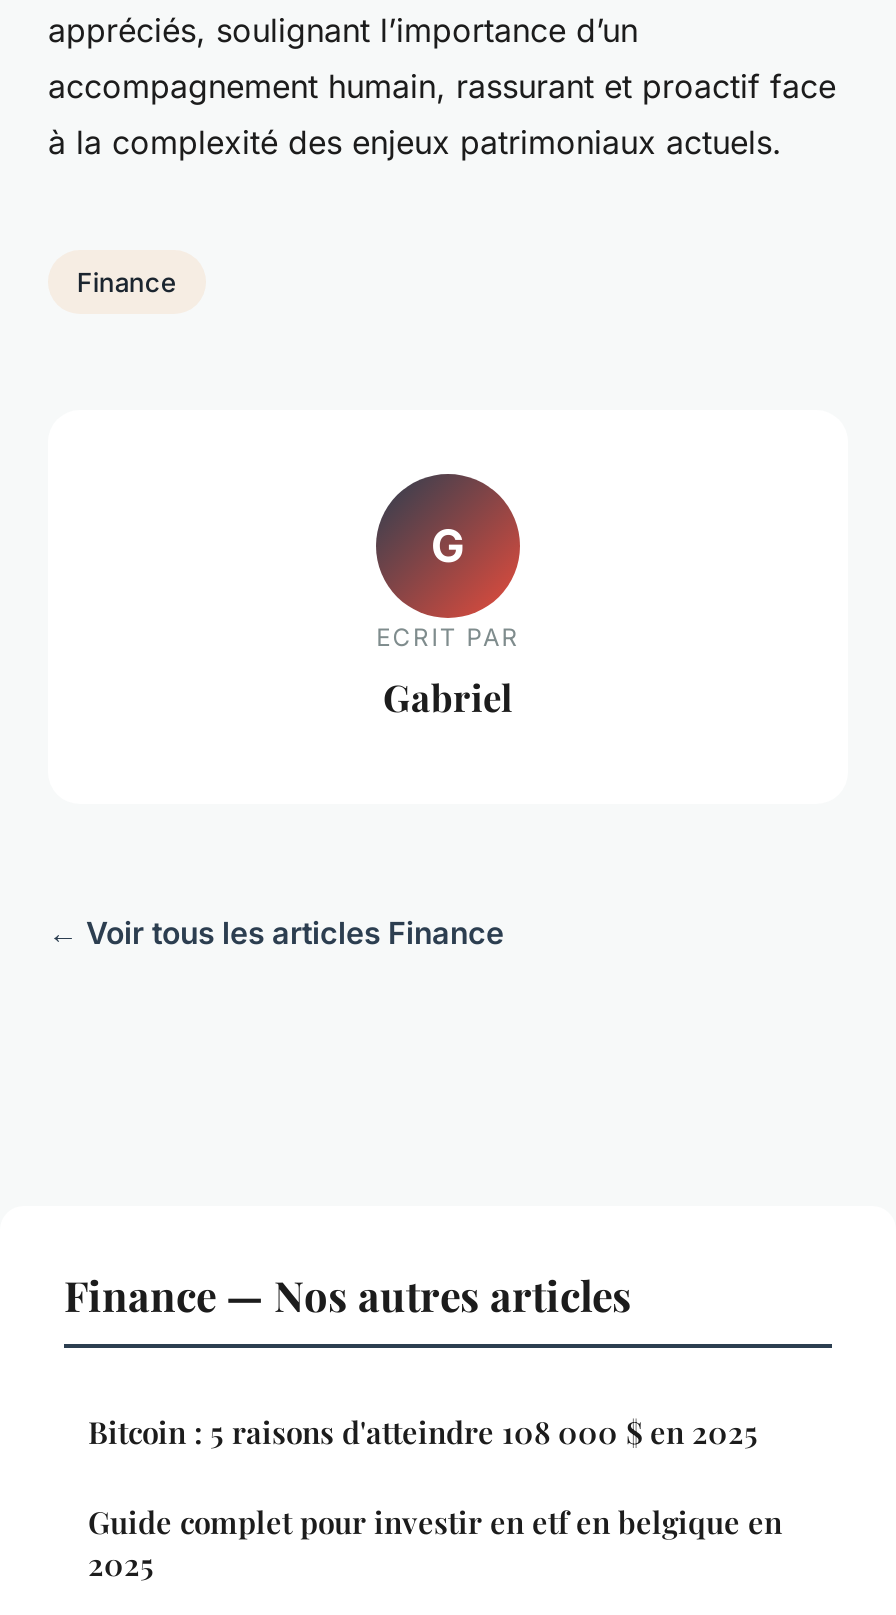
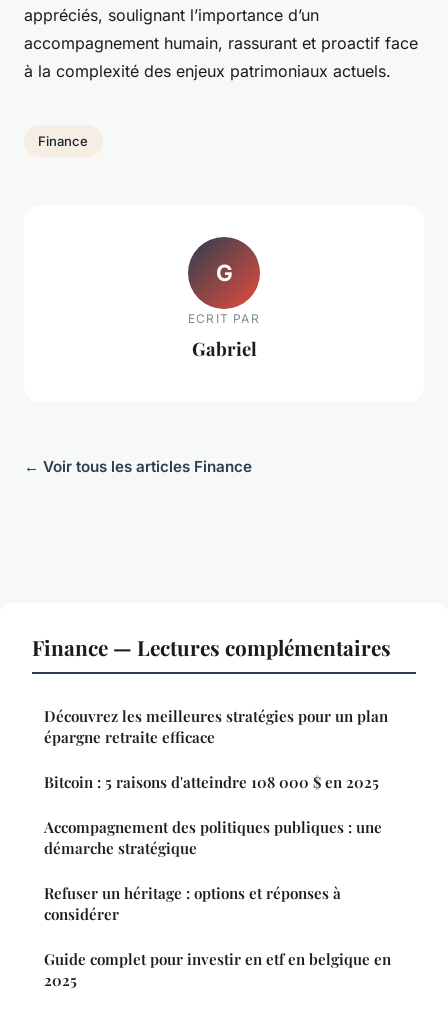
- Finance — Nos autres articles
+ Finance — Lectures complémentaires
+ Découvrez les meilleures stratégies pour un plan
+ épargne retraite efficace

+ Accompagnement des politiques publiques : une
+ démarche stratégique
+ Refuser un héritage : options et réponses à
+ considérer
